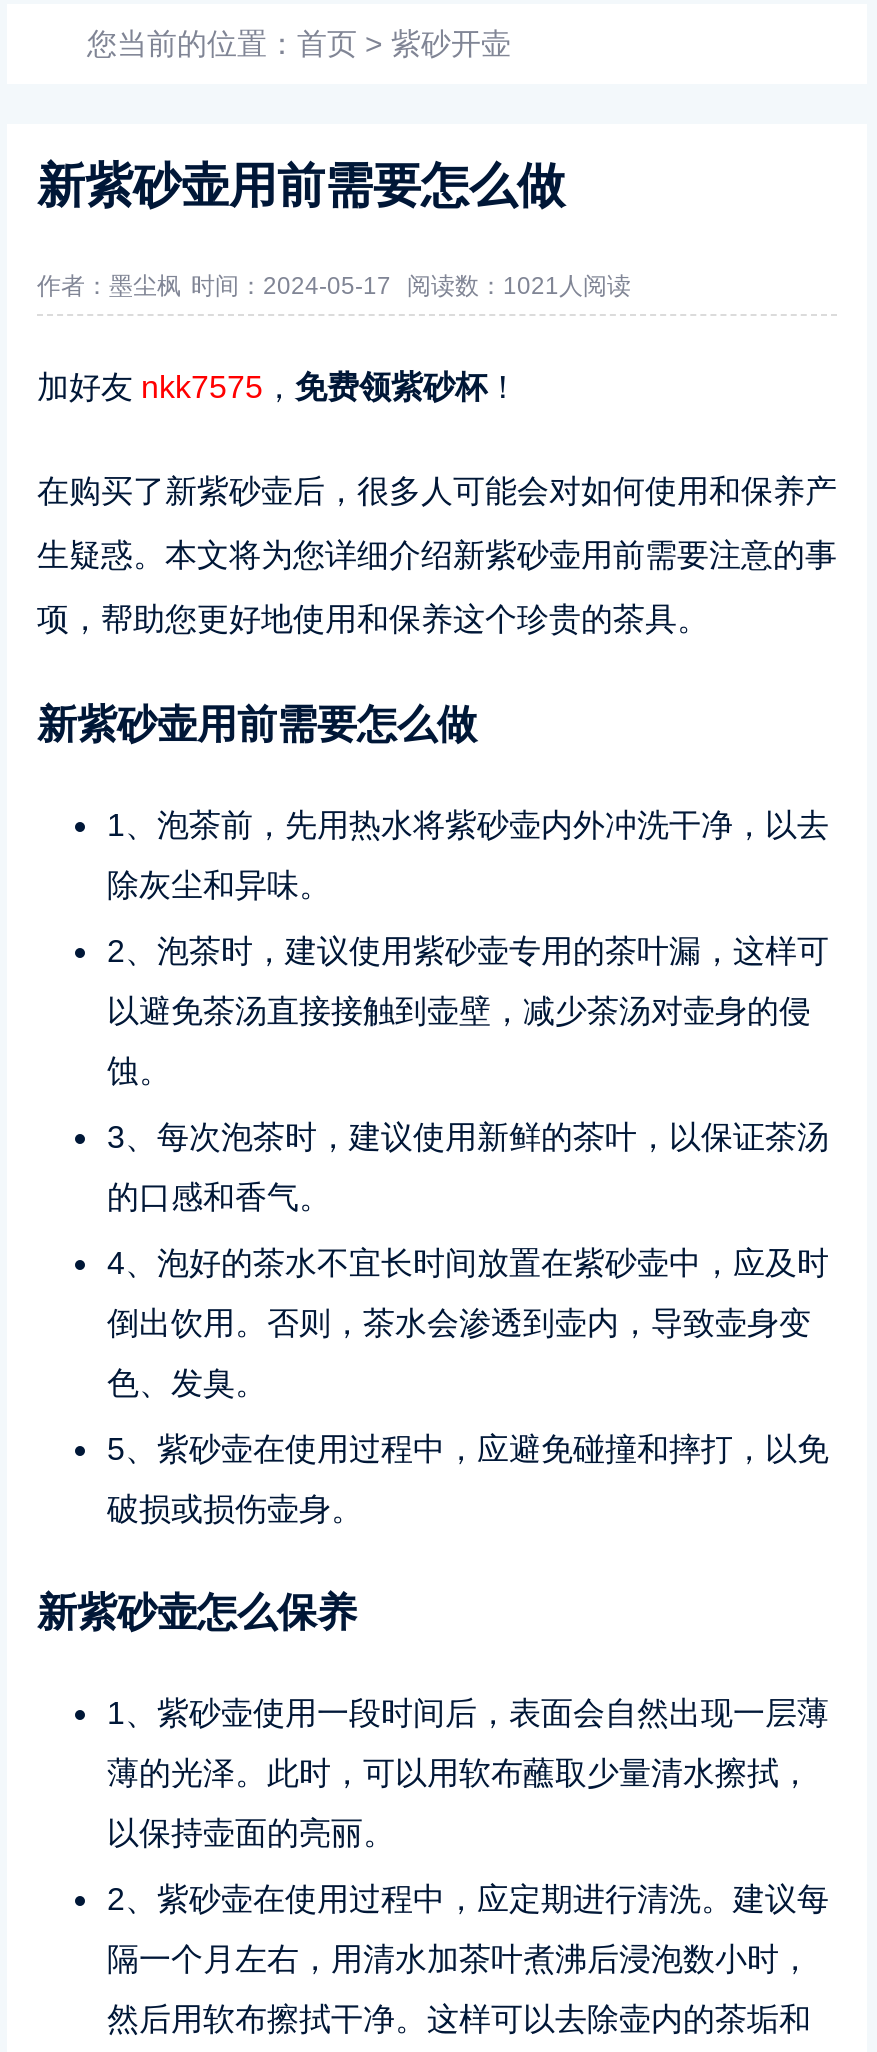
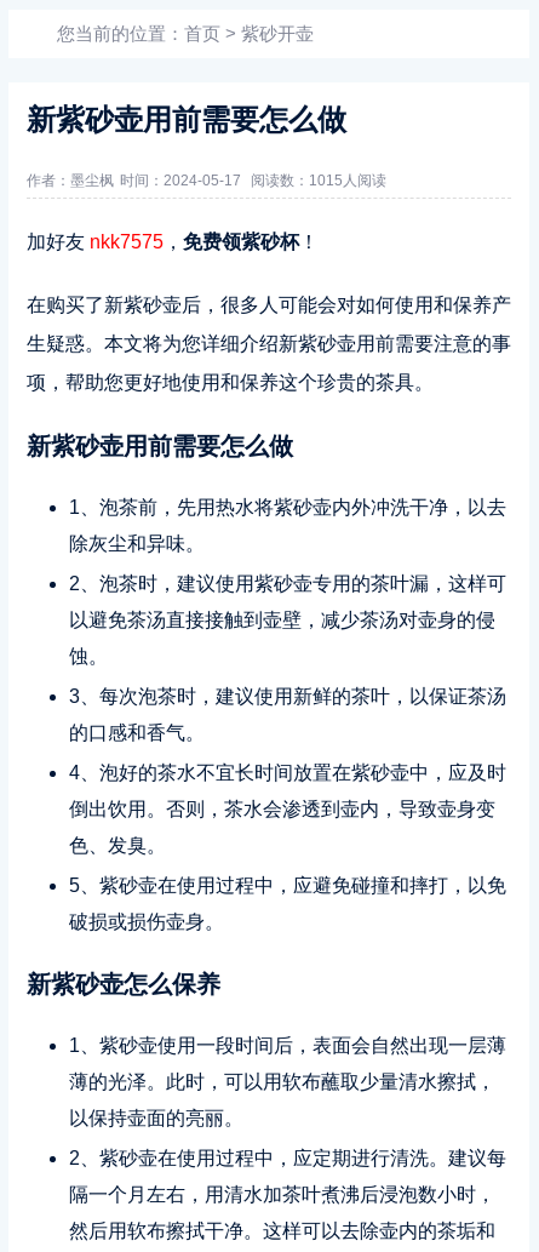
- 作者：墨尘枫 时间：2024-05-17 阅读数：1021人阅读
+ 作者：墨尘枫 时间：2024-05-17 阅读数：1015人阅读
